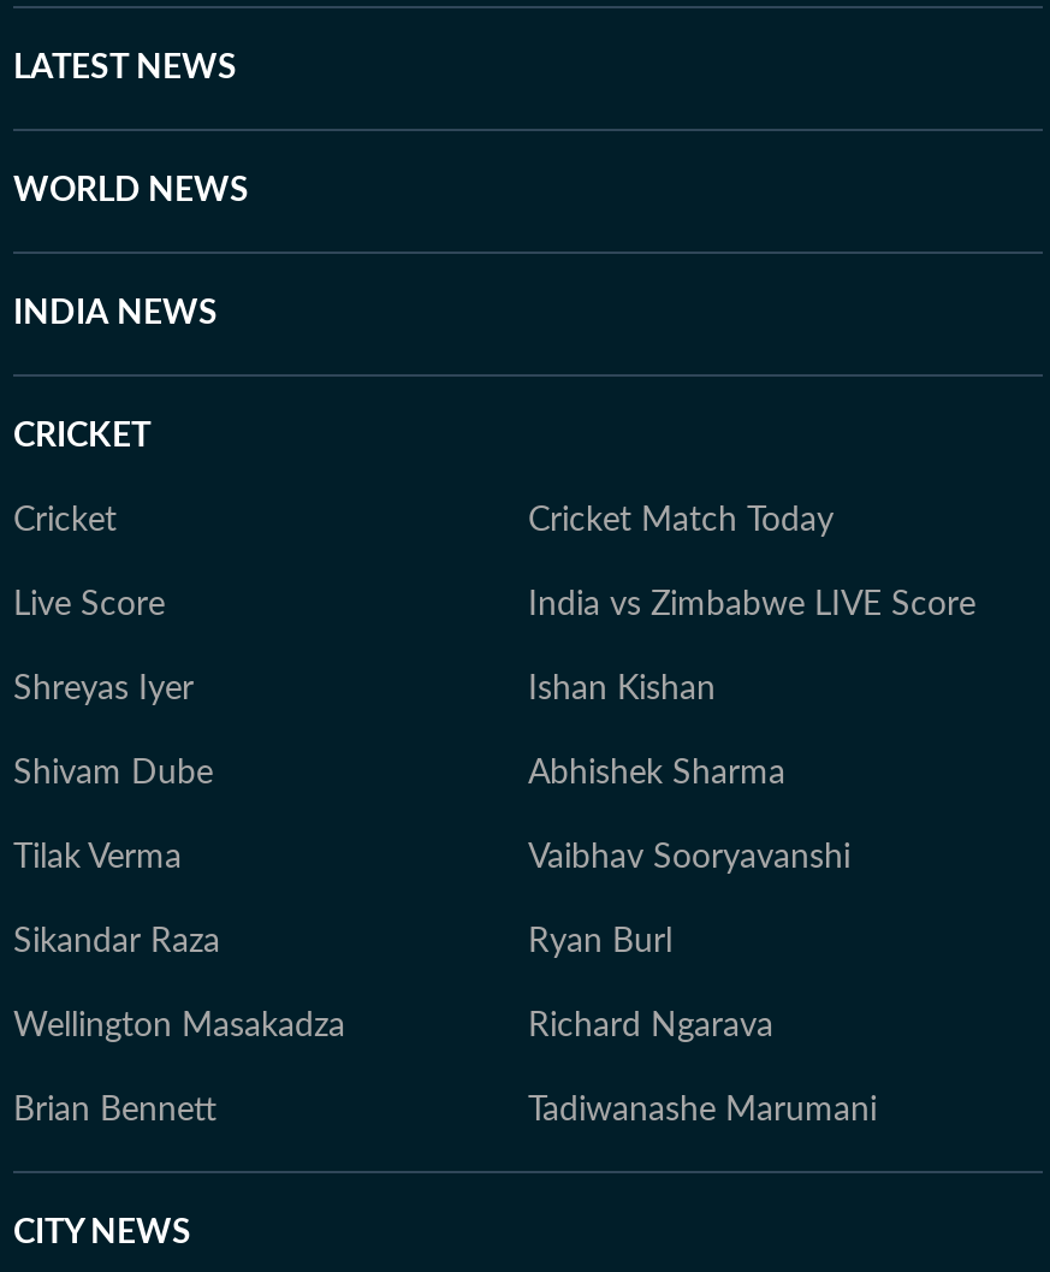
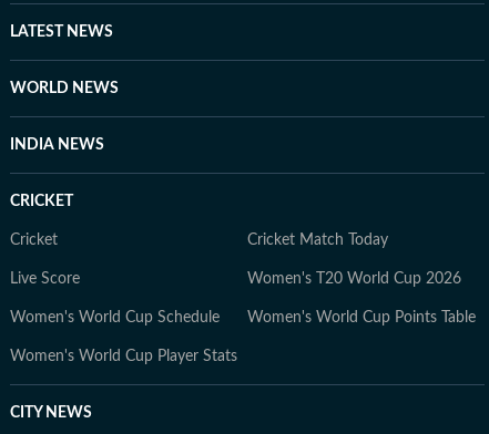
- India vs Zimbabwe LIVE Score
- Shreyas Iyer
- Ishan Kishan
- Shivam Dube
- Abhishek Sharma
- Tilak Verma
- Vaibhav Sooryavanshi
- Sikandar Raza
- Ryan Burl
- Wellington Masakadza
- Richard Ngarava
- Brian Bennett
- Tadiwanashe Marumani
+ Women's T20 World Cup 2026
+ Women's World Cup Schedule
+ Women's World Cup Points Table
+ Women's World Cup Player Stats
